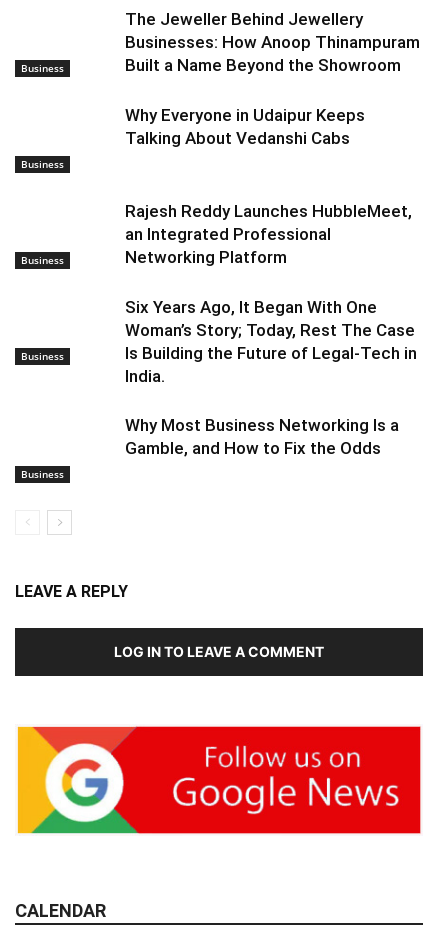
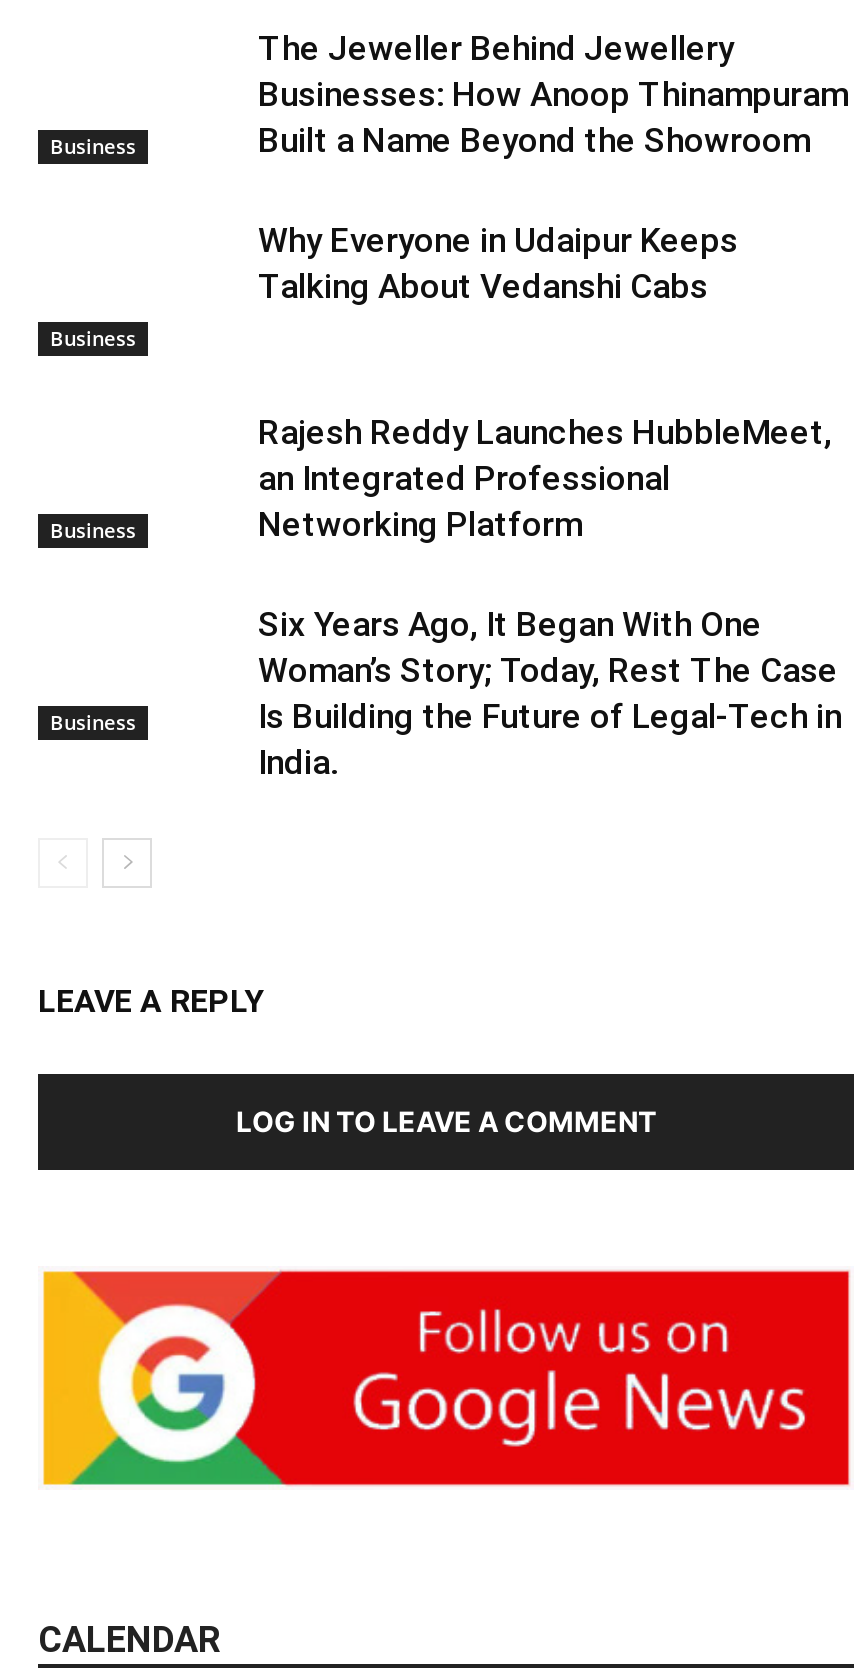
- Why Most Business Networking Is a
- Gamble, and How to Fix the Odds

- Business
